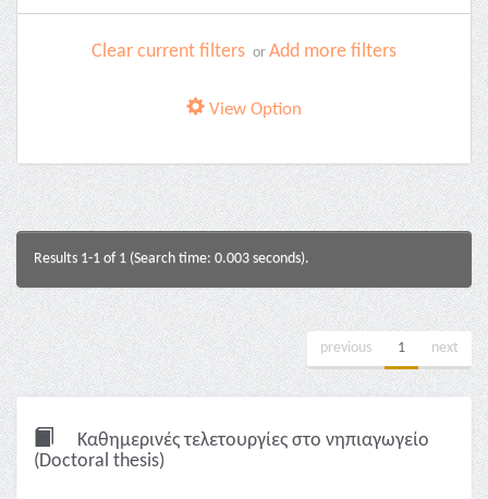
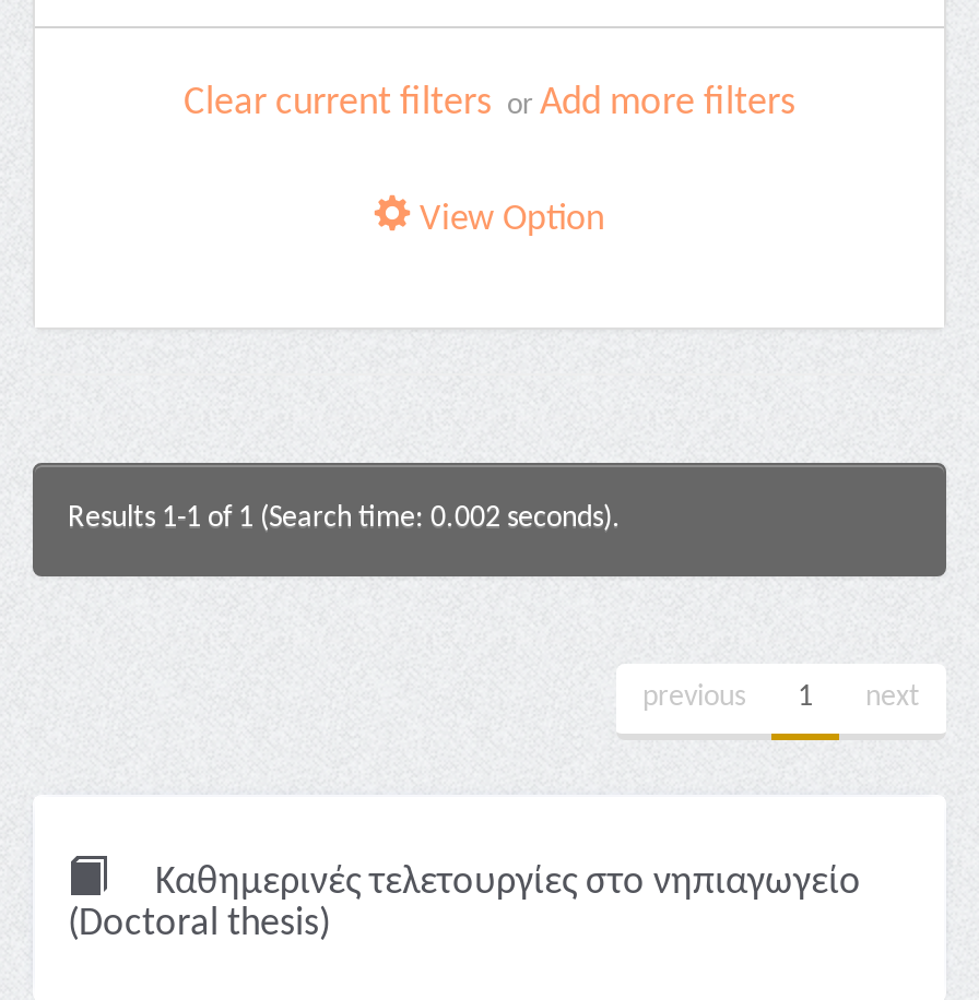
- Results 1-1 of 1 (Search time: 0.003 seconds).
+ Results 1-1 of 1 (Search time: 0.002 seconds).
